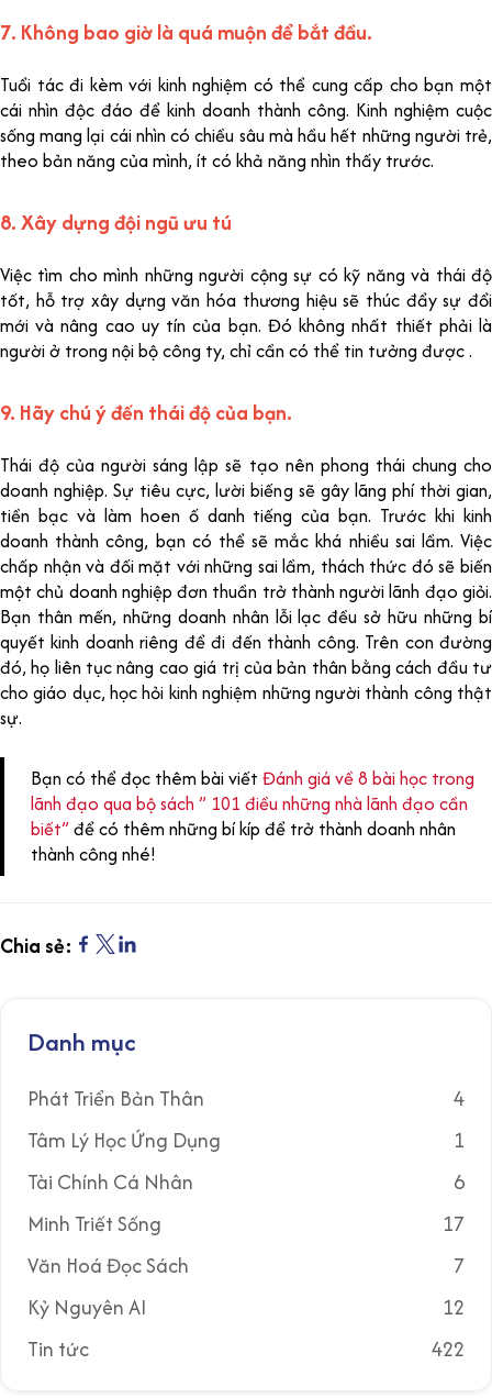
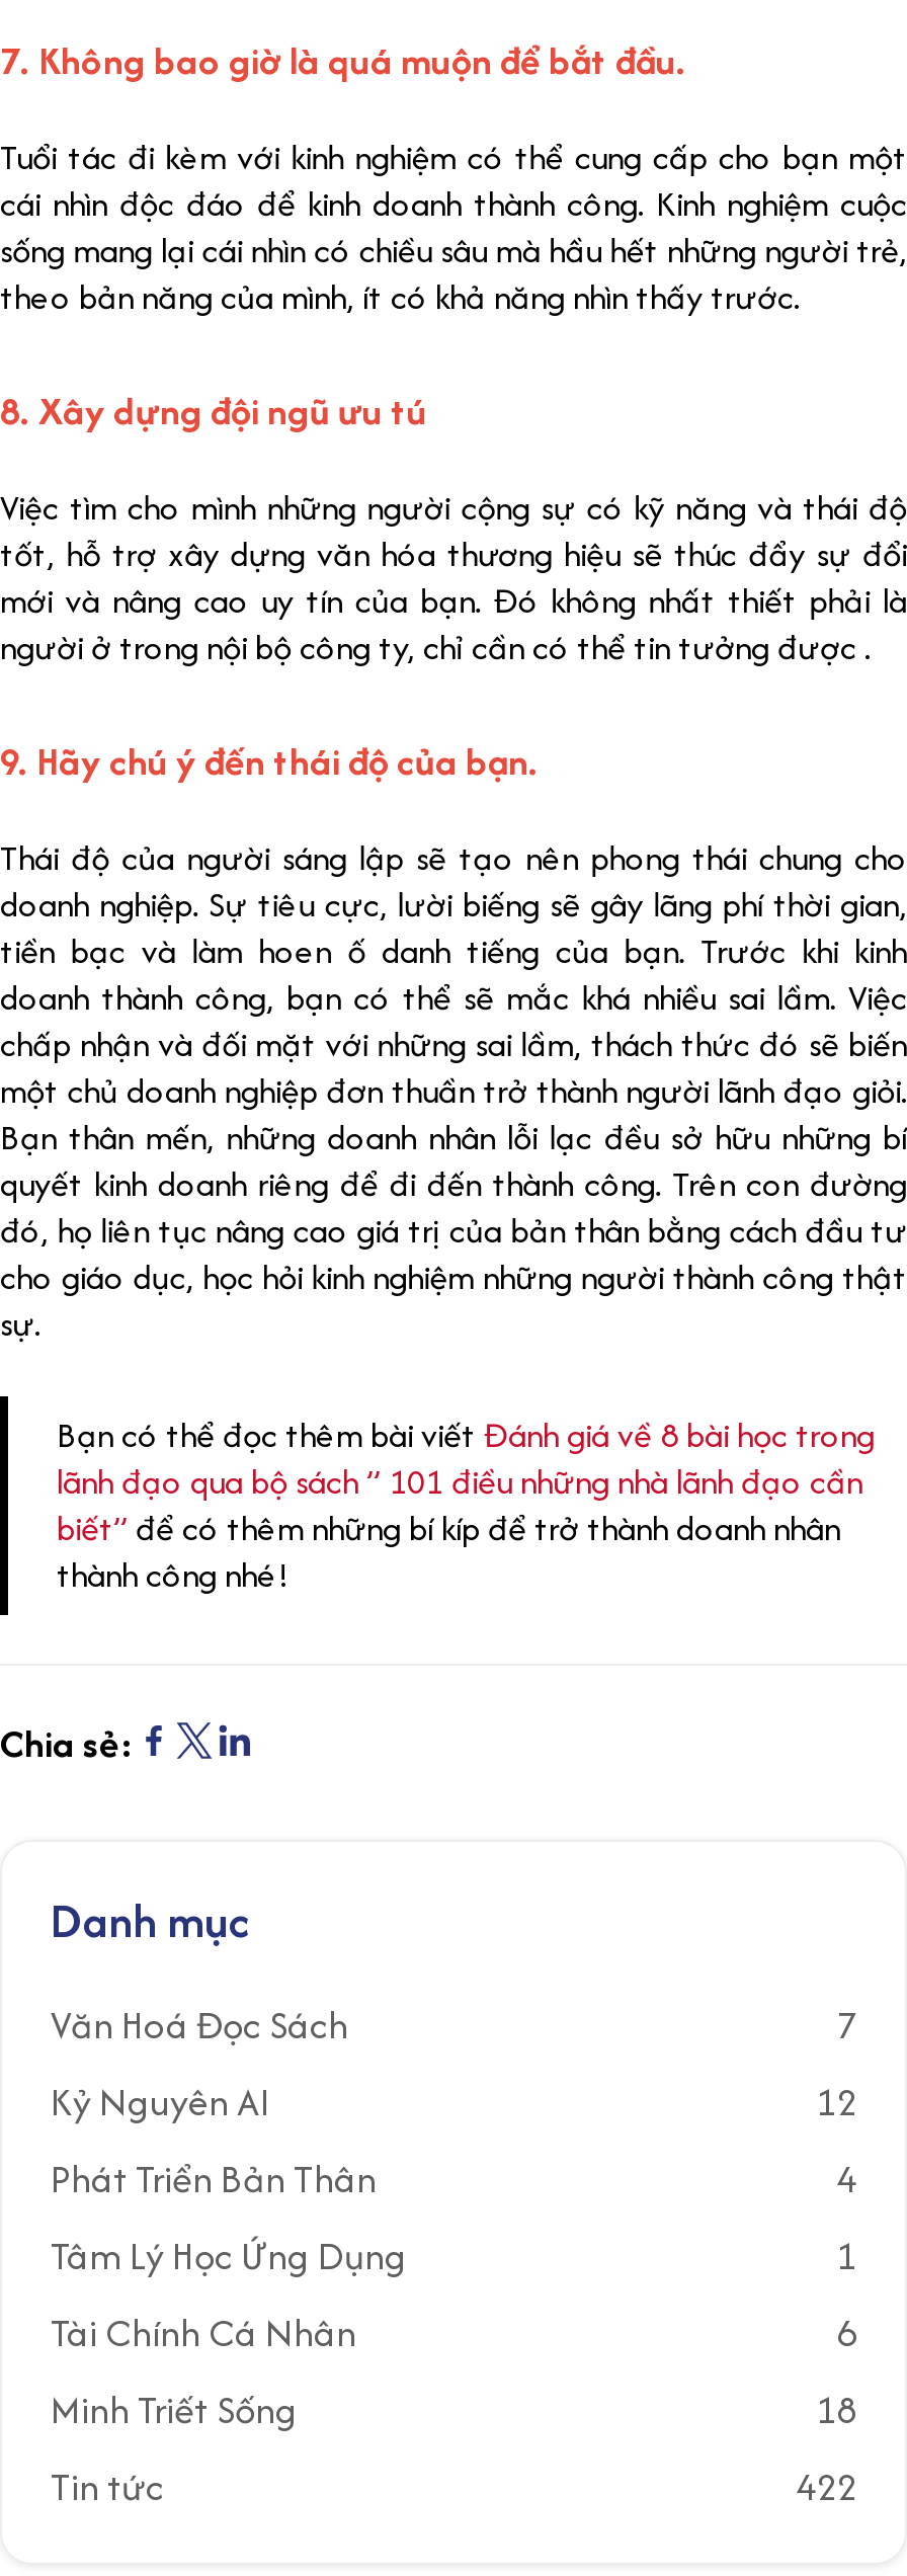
moved down: Phát Triển Bản Thân | 4 | Tâm Lý Học Ứng Dụng | 1 | Tài Chính Cá Nhân | 6 | Minh Triết Sống

- 17
+ 18

moved up: Văn Hoá Đọc Sách | 7 | Kỷ Nguyên AI | 12
